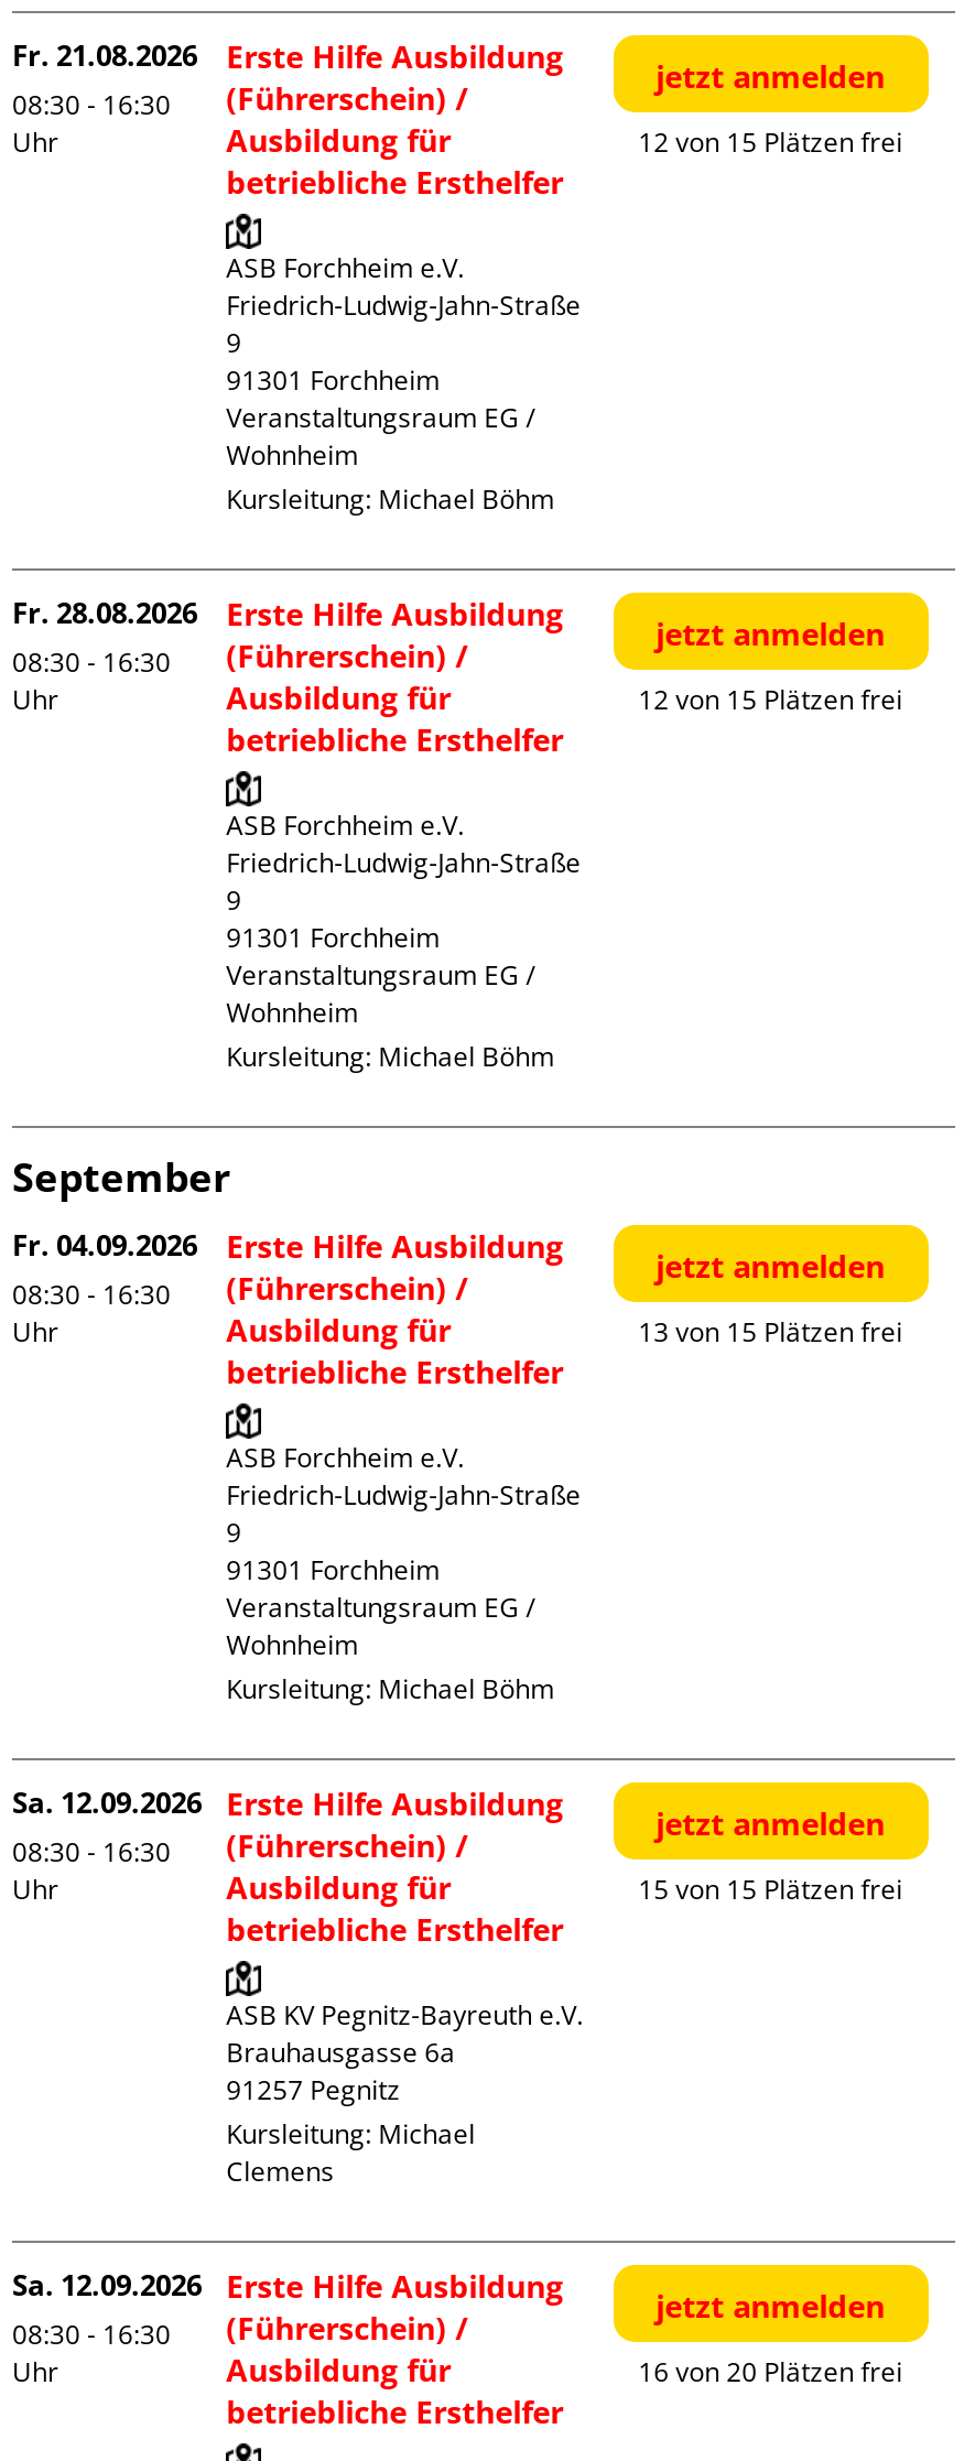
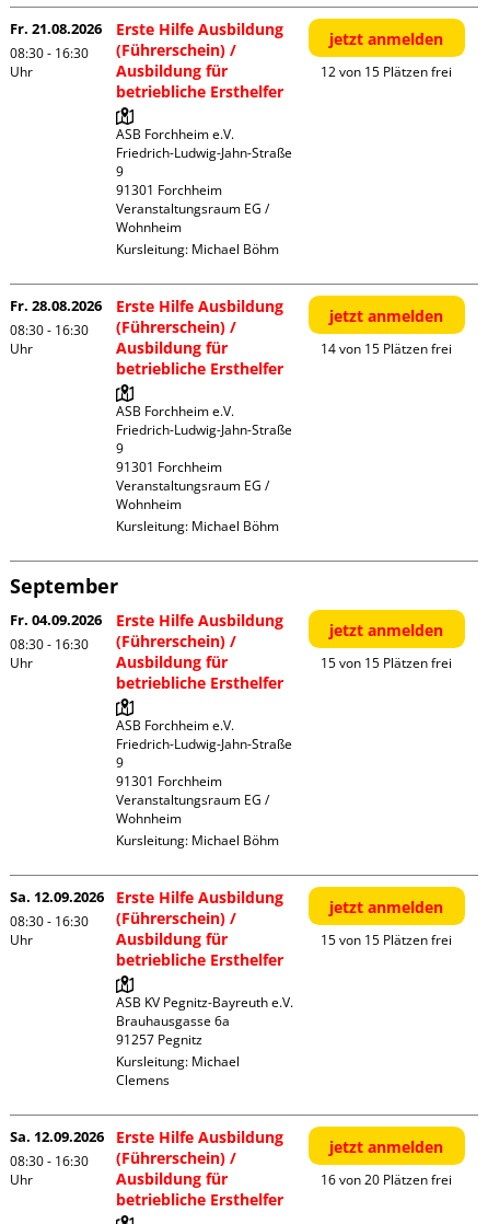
- 12 von 15 Plätzen frei
+ 14 von 15 Plätzen frei

- 13 von 15 Plätzen frei
+ 15 von 15 Plätzen frei
